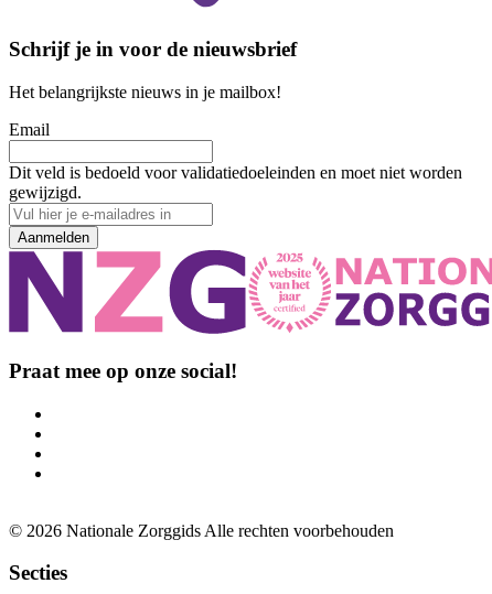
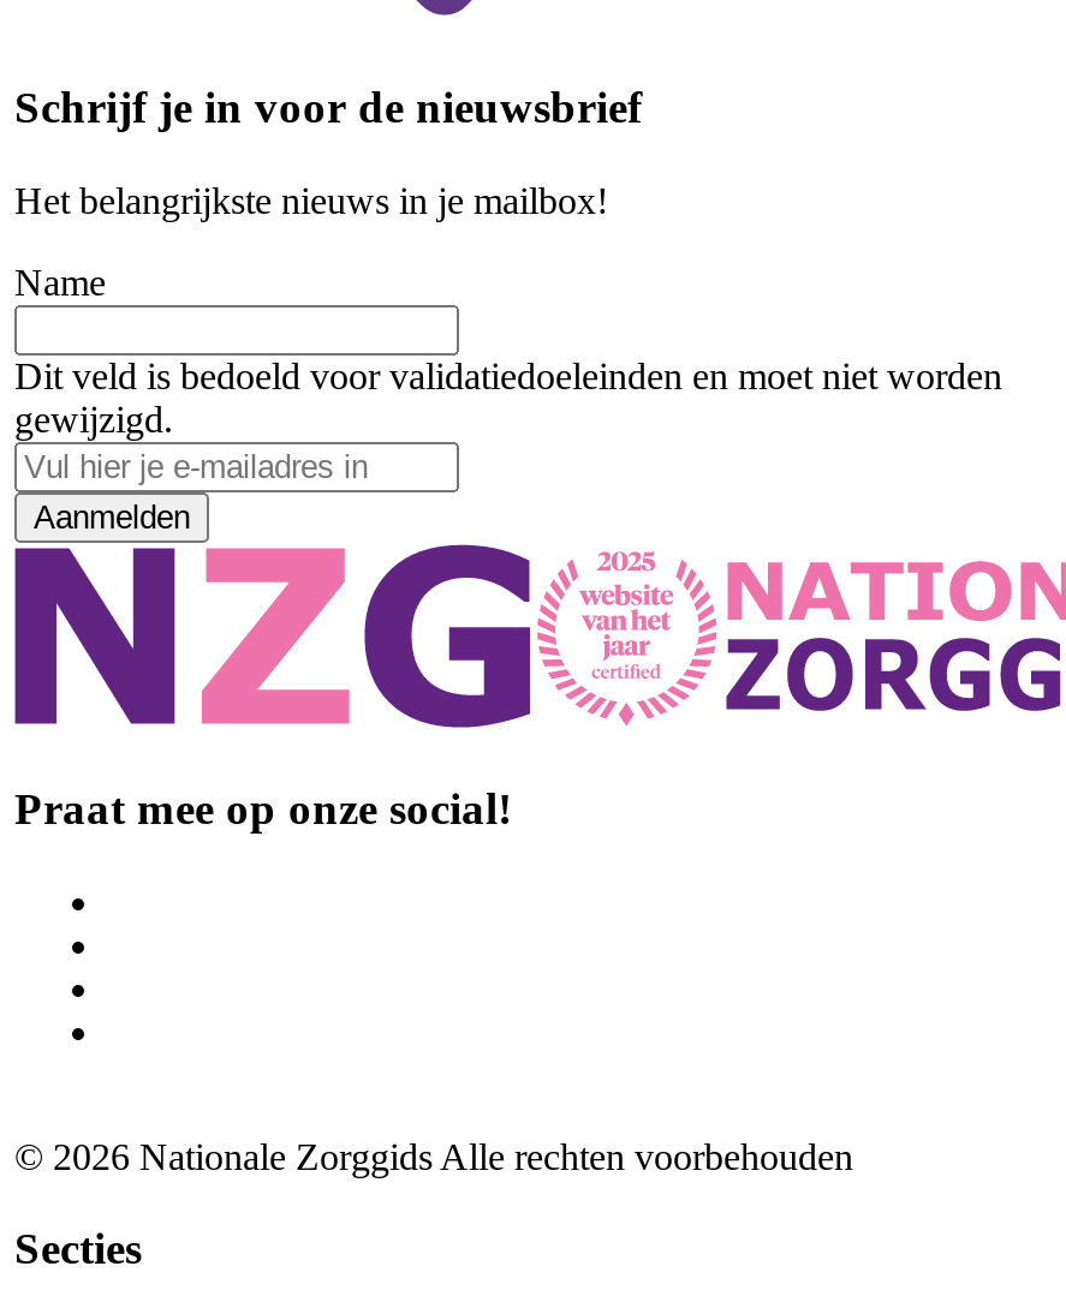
- Email
+ Name
